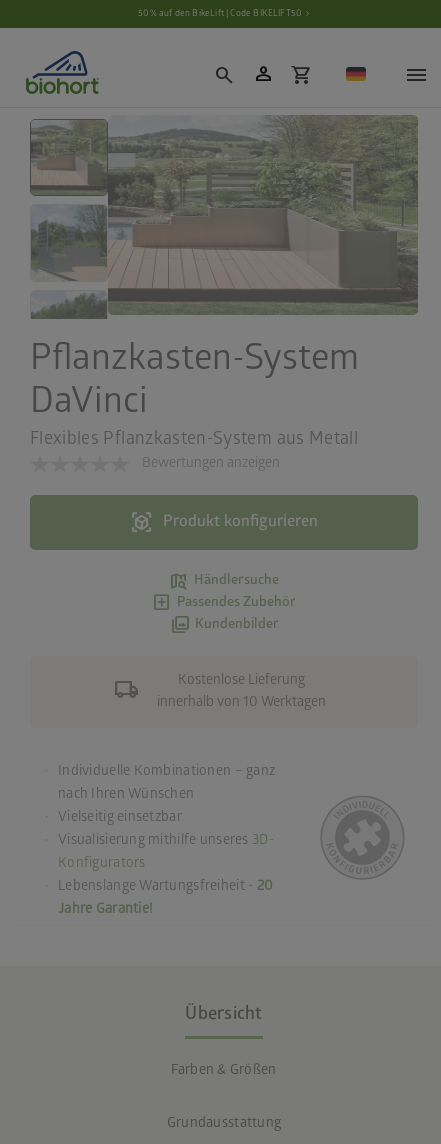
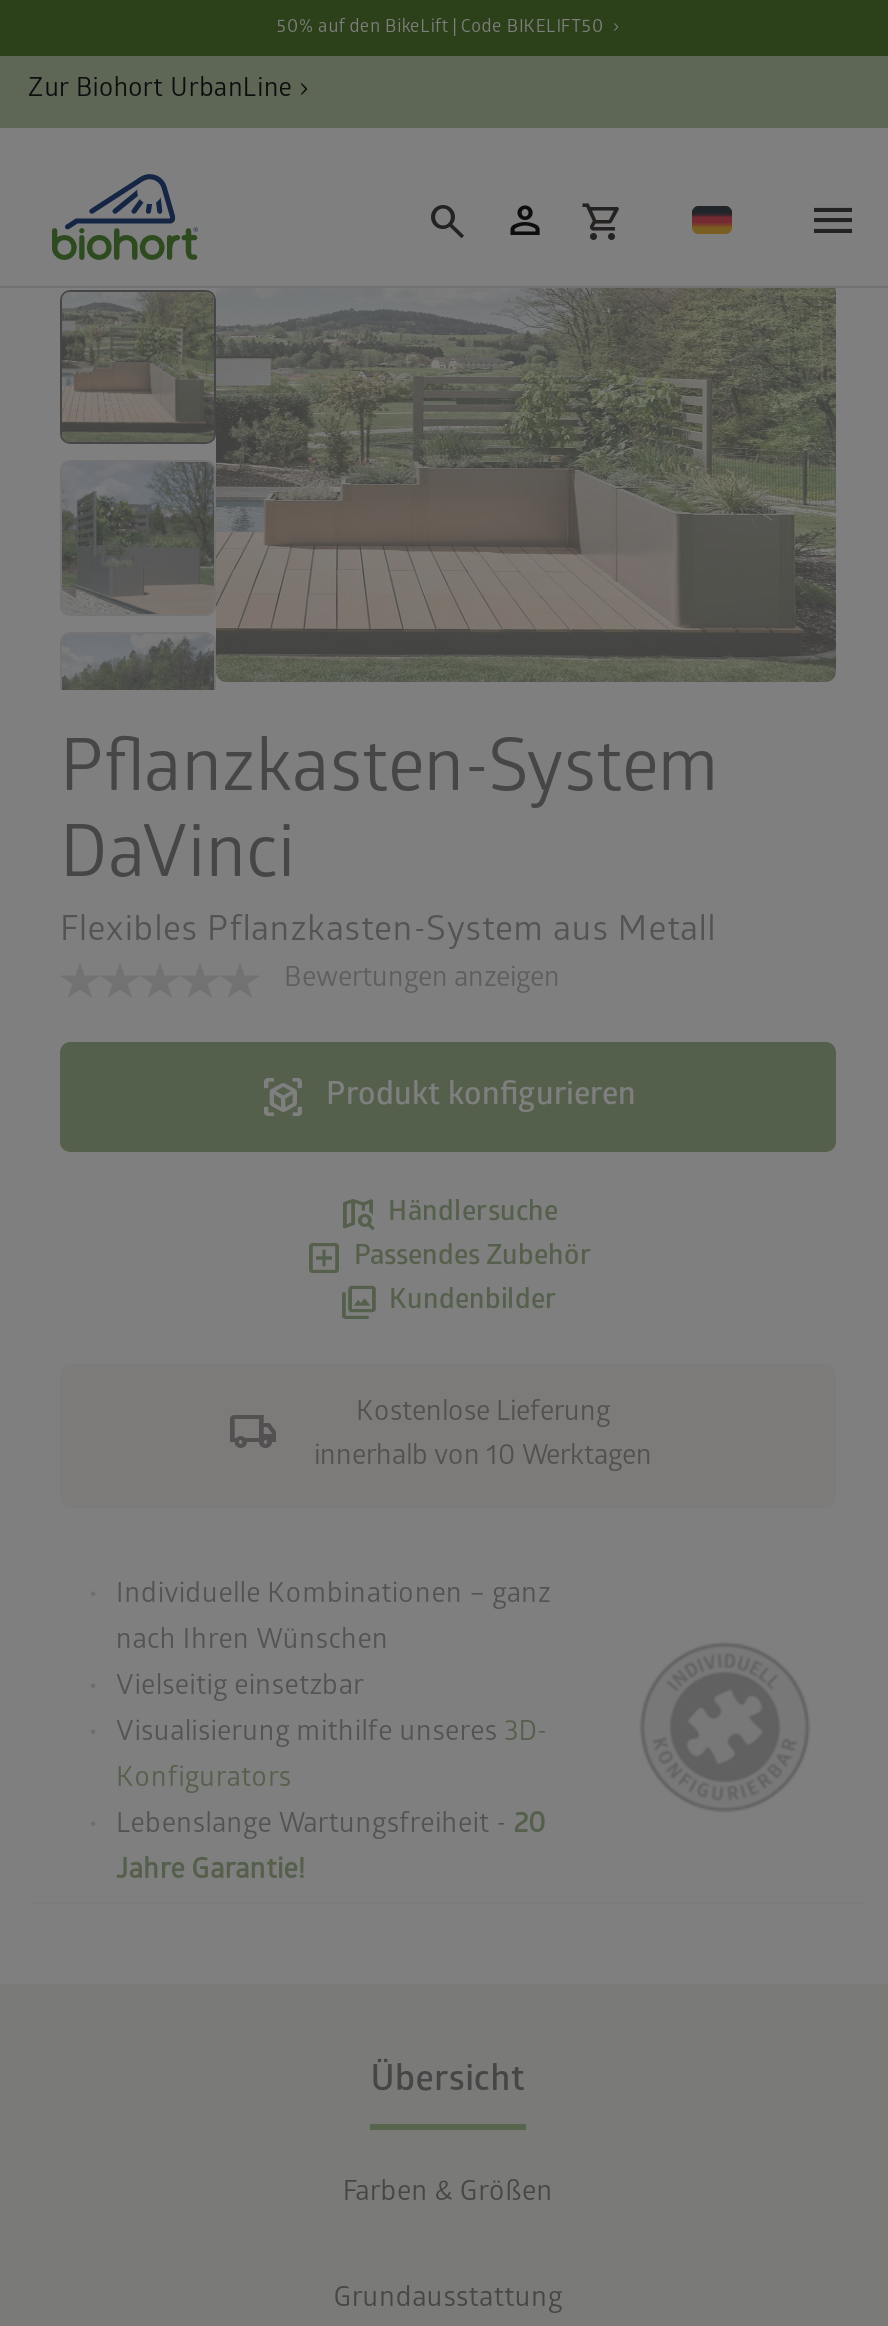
+ Zur Biohort UrbanLine ›
